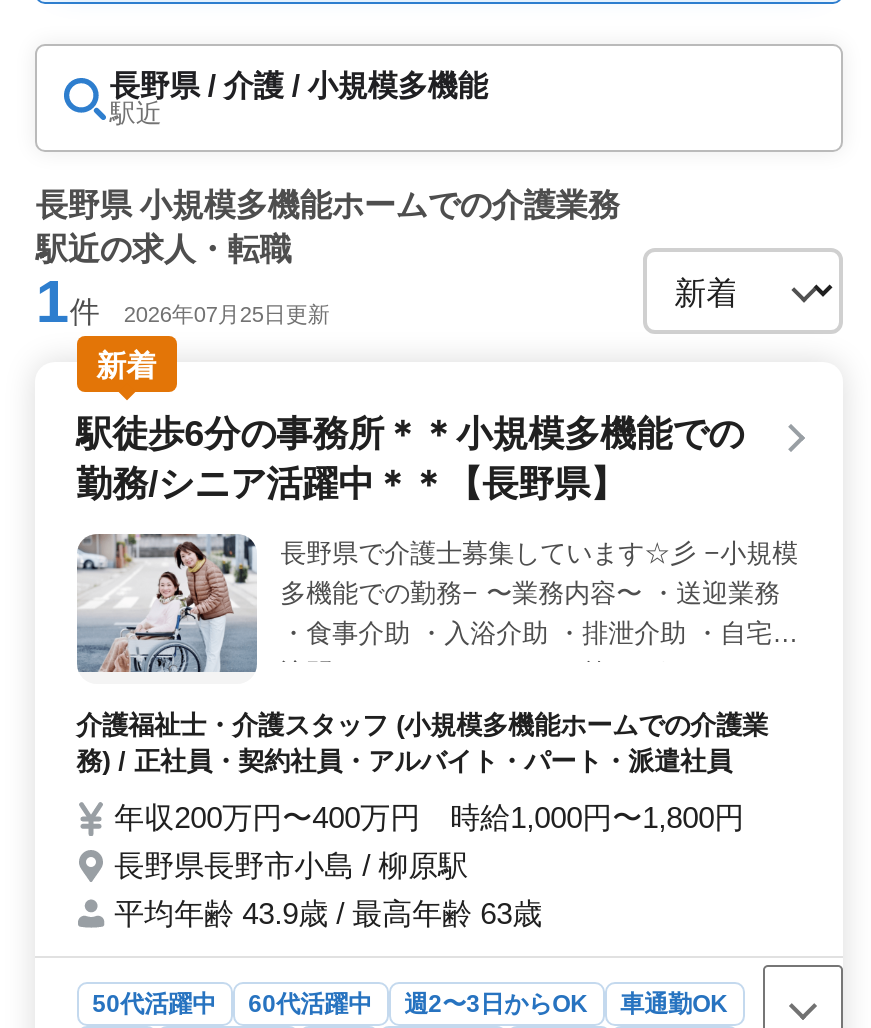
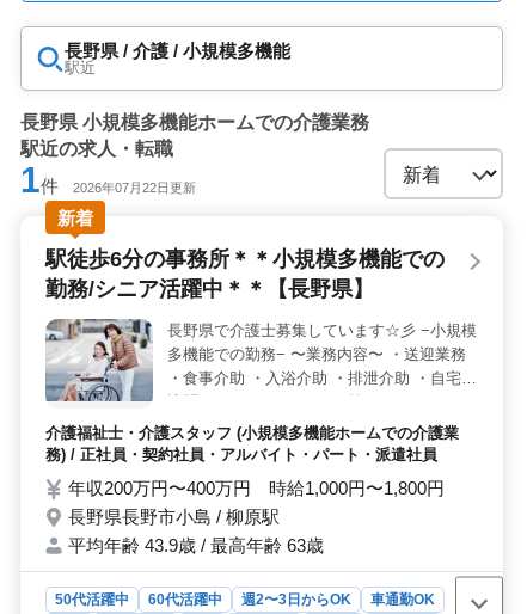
- 2026年07月25日更新
+ 2026年07月22日更新
